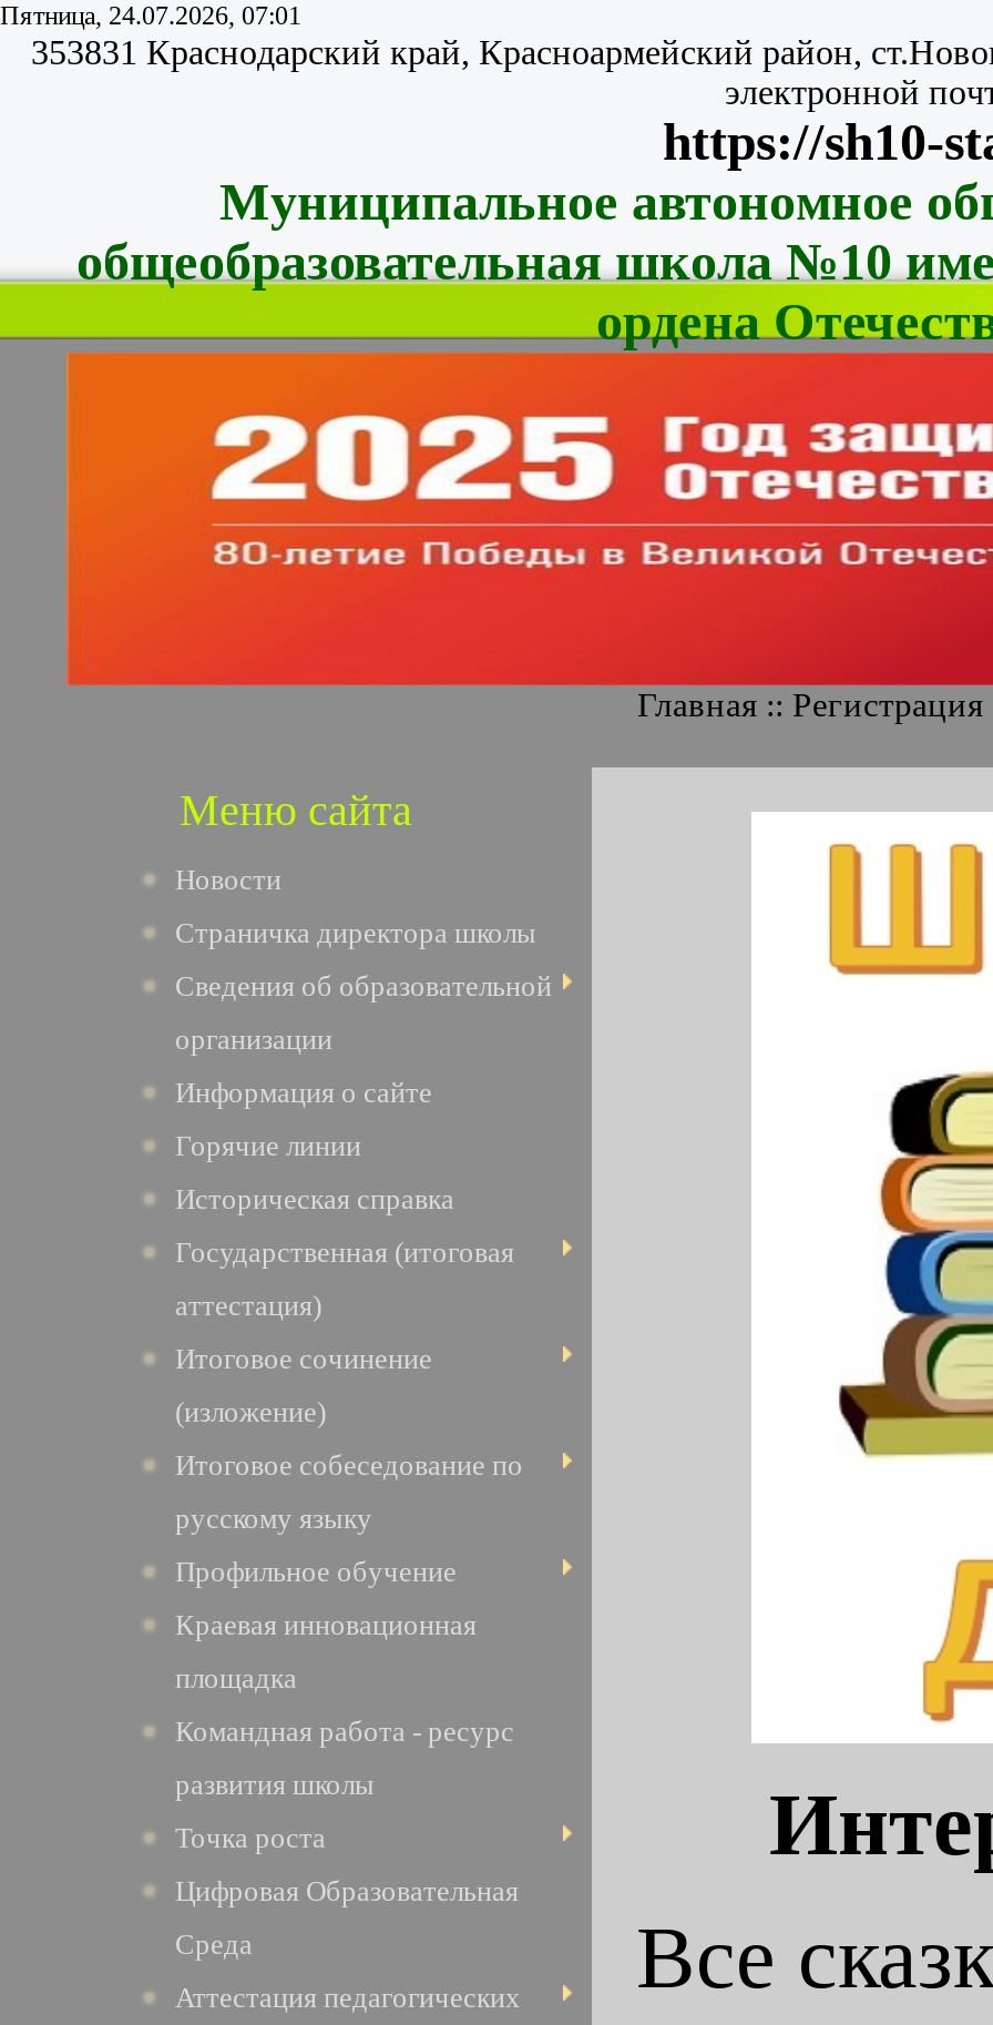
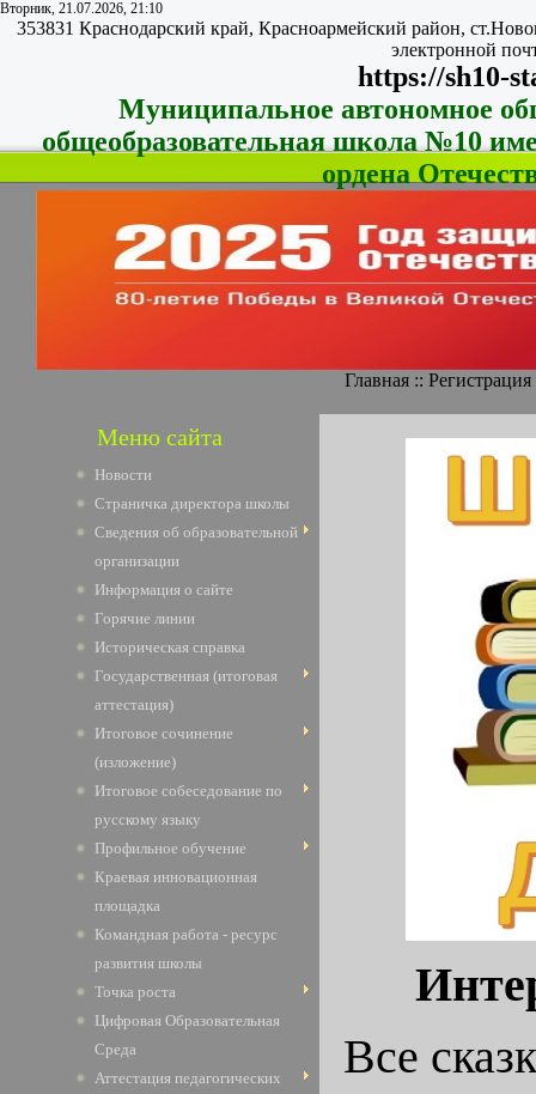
- Пятница, 24.07.2026, 07:01
+ Вторник, 21.07.2026, 21:10
